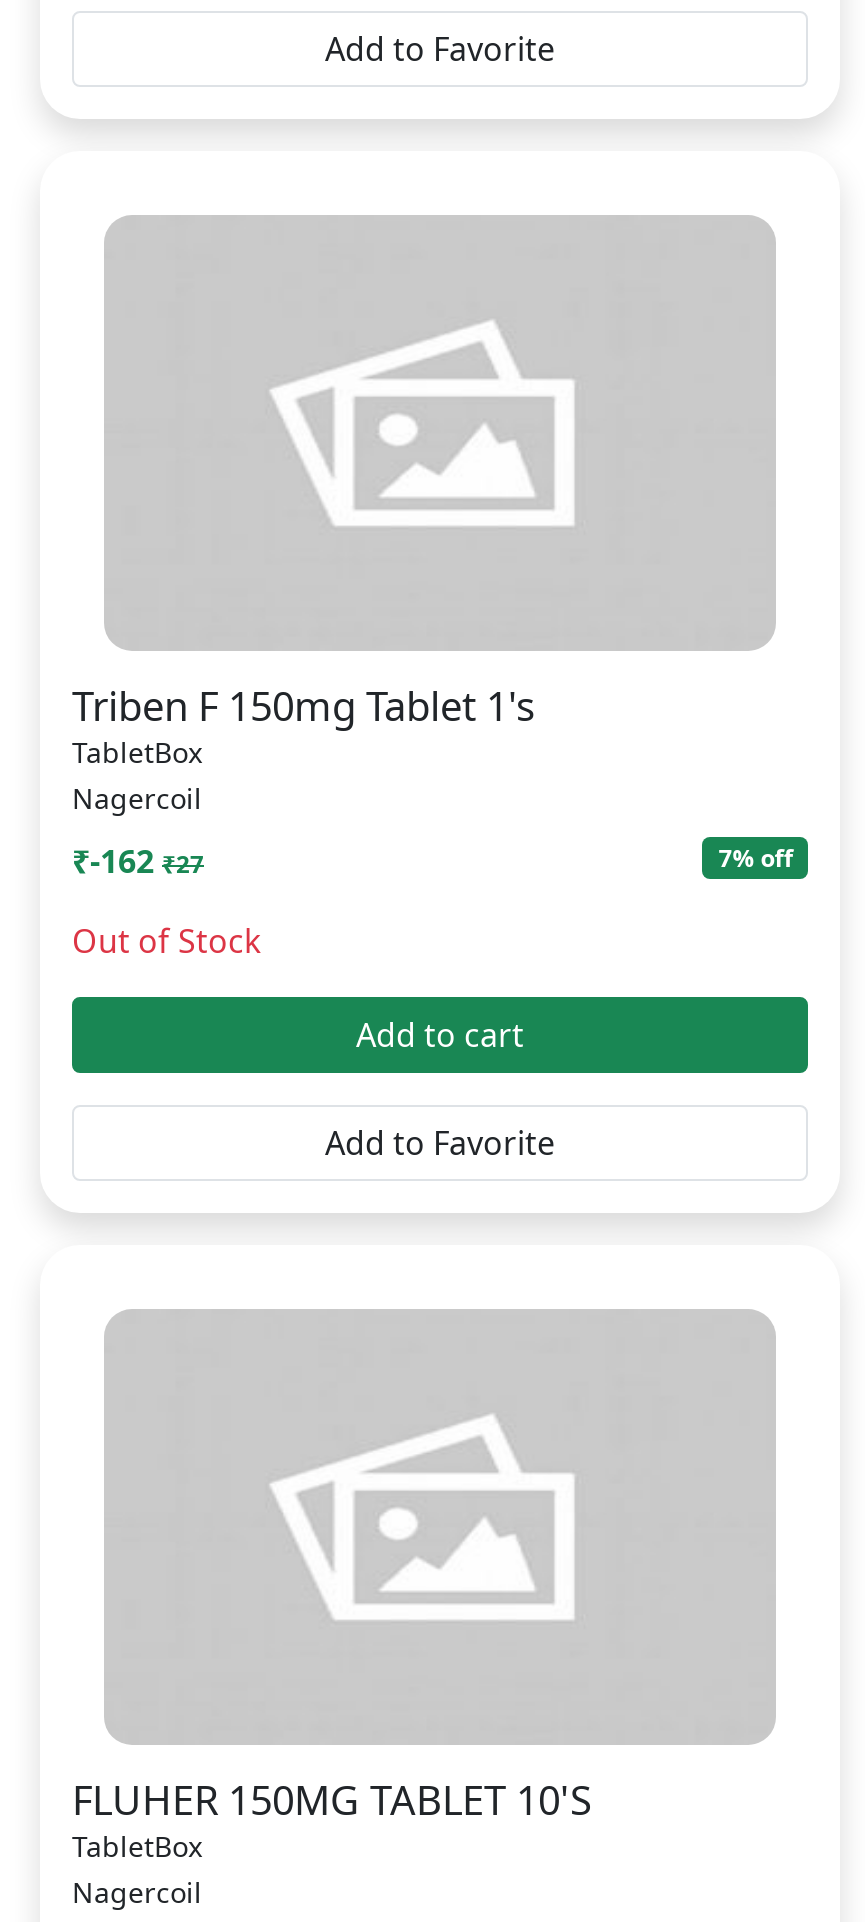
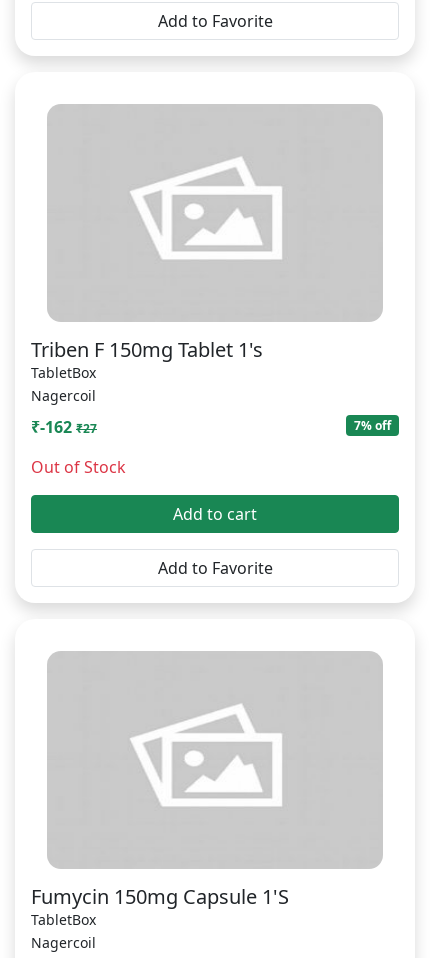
- FLUHER 150MG TABLET 10'S
+ Fumycin 150mg Capsule 1'S
